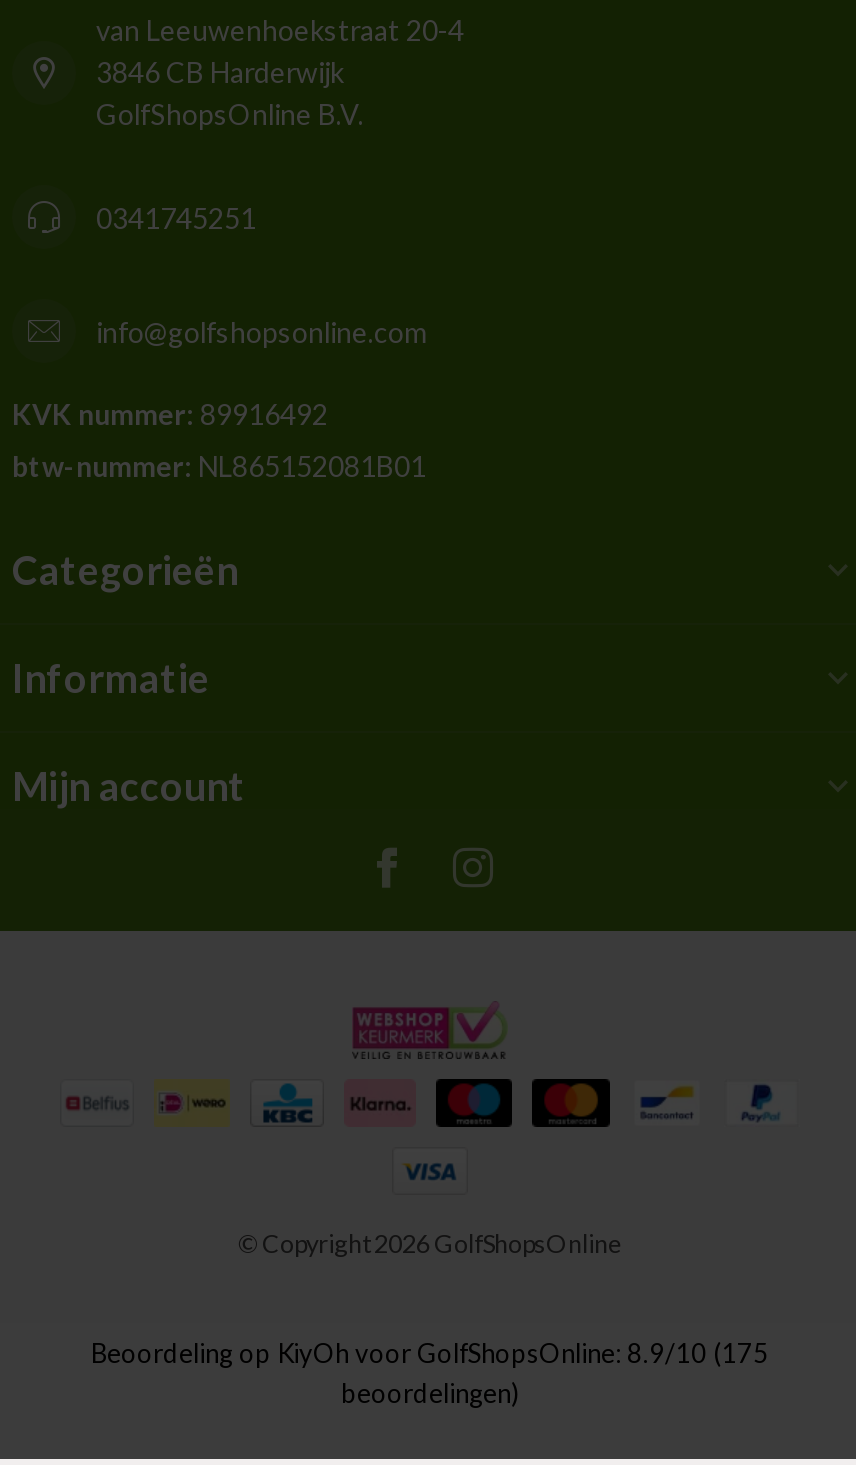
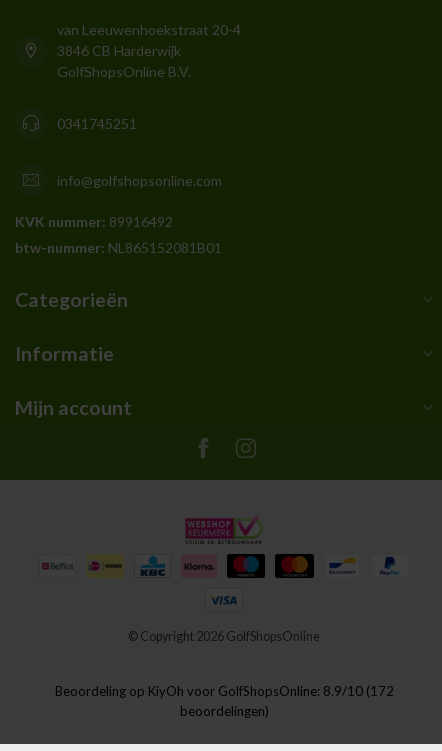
- Beoordeling op KiyOh voor GolfShopsOnline: 8.9/10 (175
+ Beoordeling op KiyOh voor GolfShopsOnline: 8.9/10 (172
